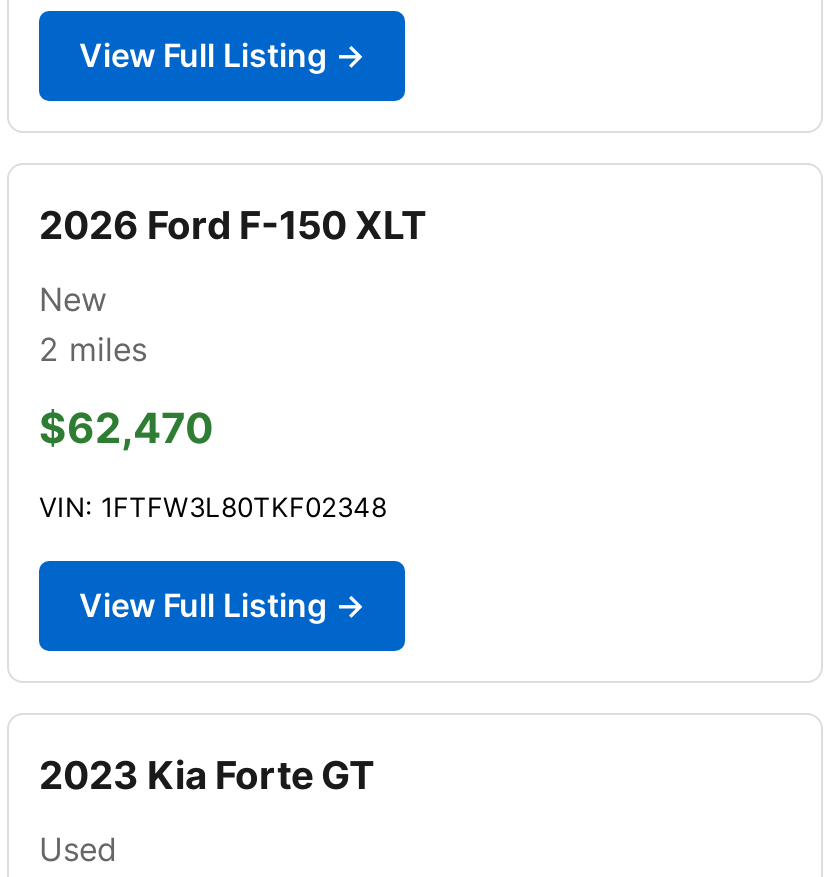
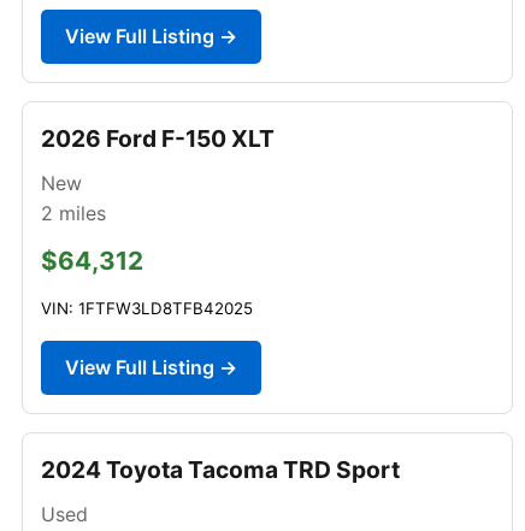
- $62,470
+ $64,312

- VIN: 1FTFW3L80TKF02348
+ VIN: 1FTFW3LD8TFB42025

- 2023 Kia Forte GT
+ 2024 Toyota Tacoma TRD Sport
